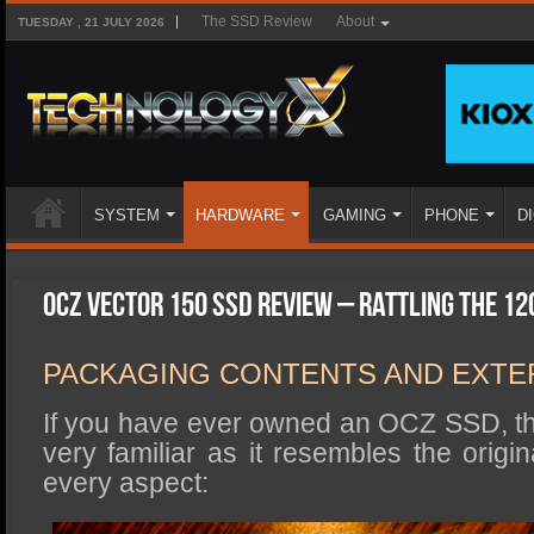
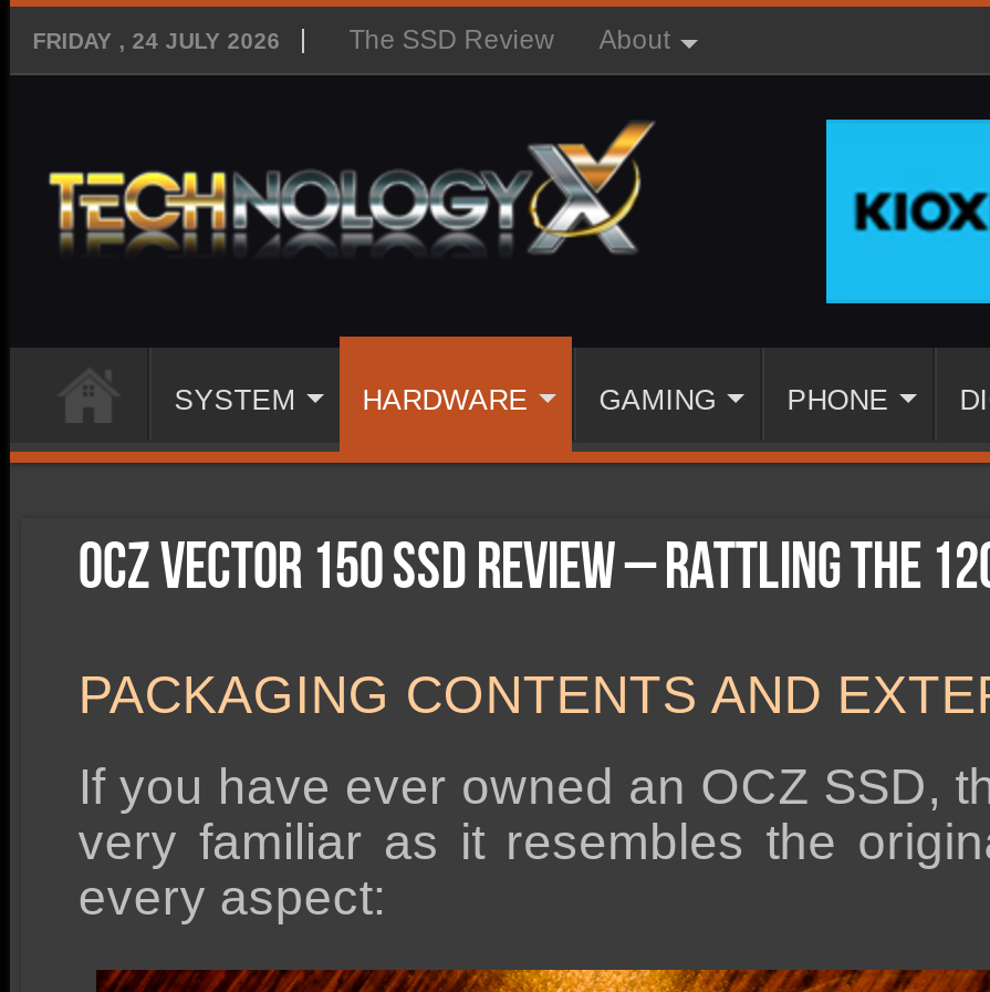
- TUESDAY , 21 JULY 2026
+ FRIDAY , 24 JULY 2026
